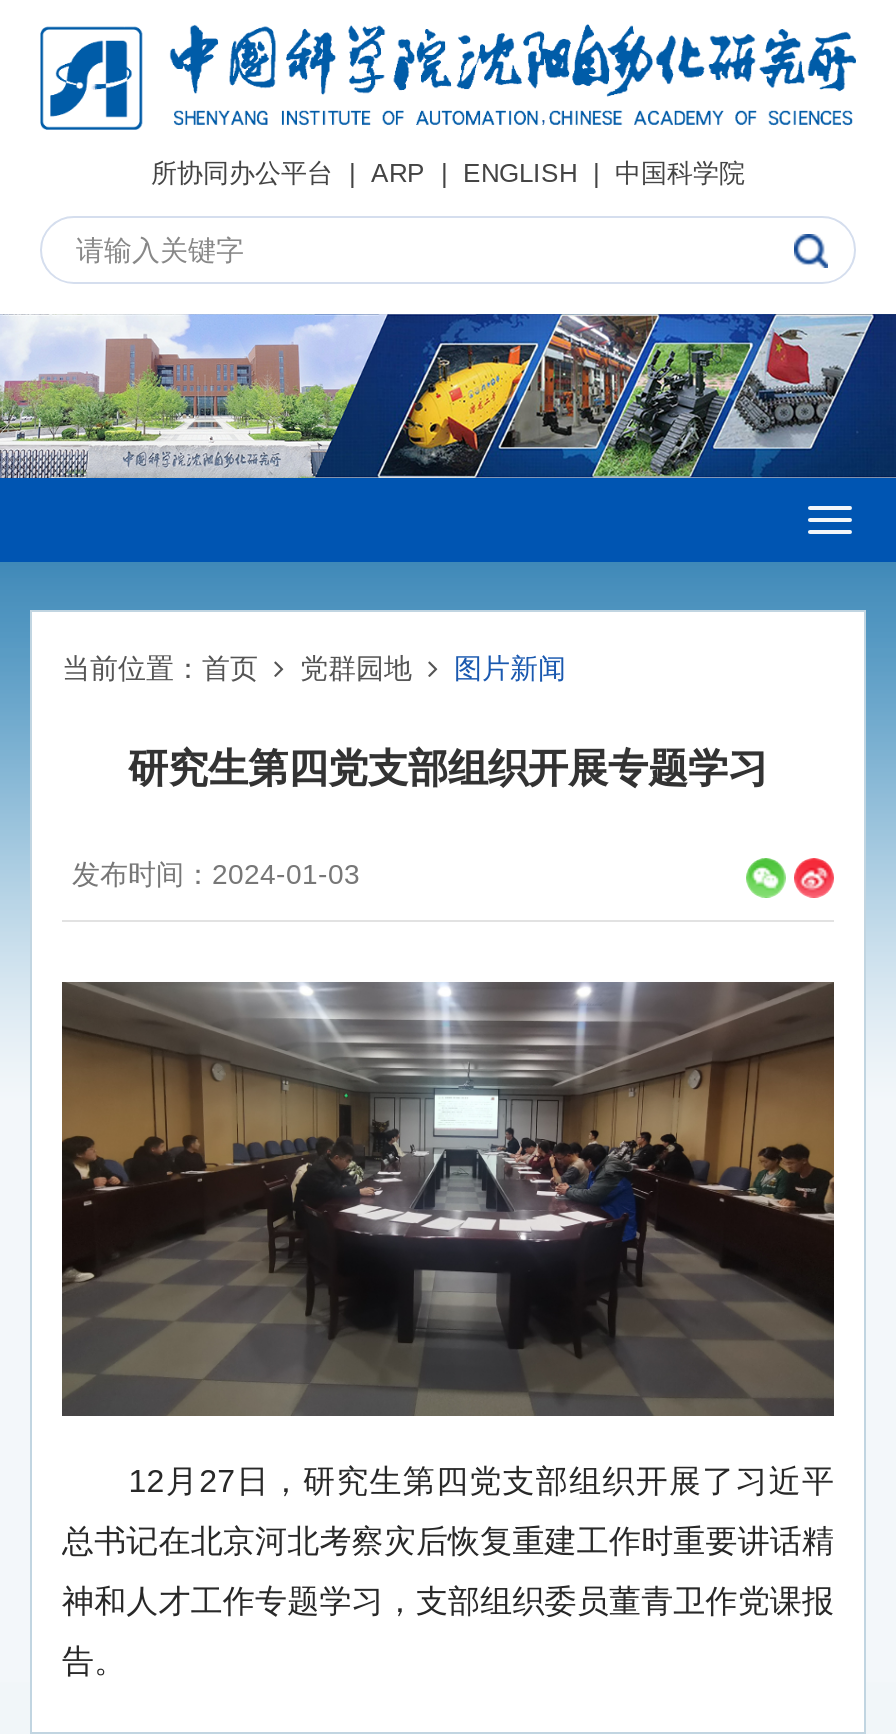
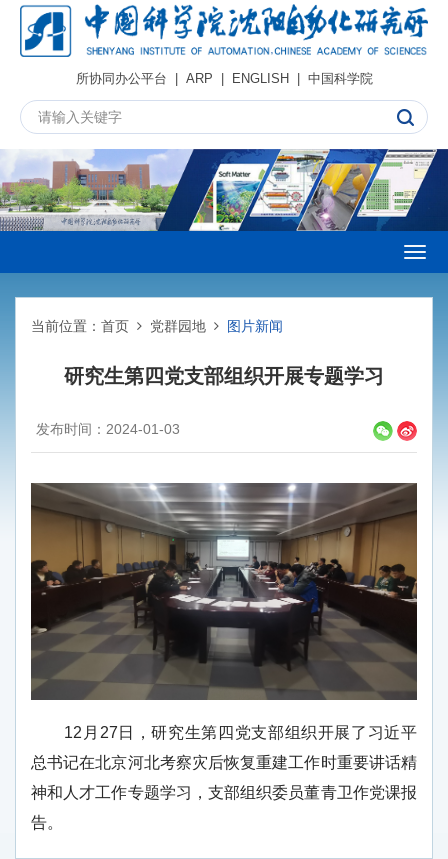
- [image]
+ [image]
